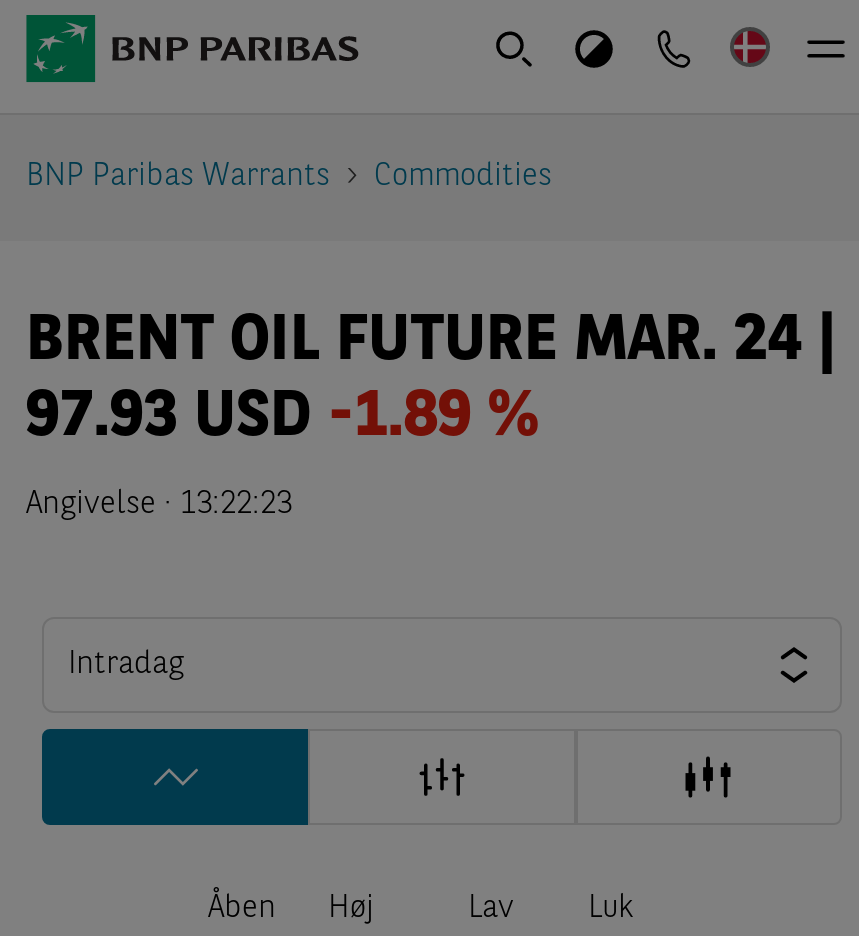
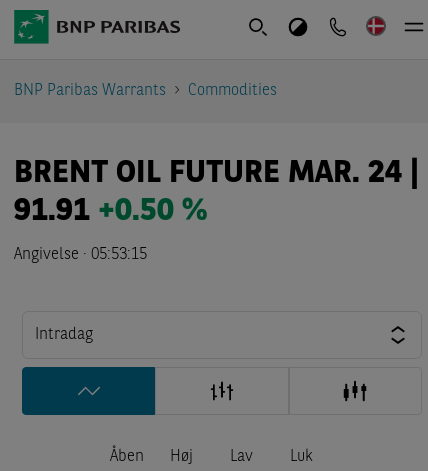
- 97.93 USD -1.89 %
+ 91.91 +0.50 %

- Angivelse · 13:22:23
+ Angivelse · 05:53:15
